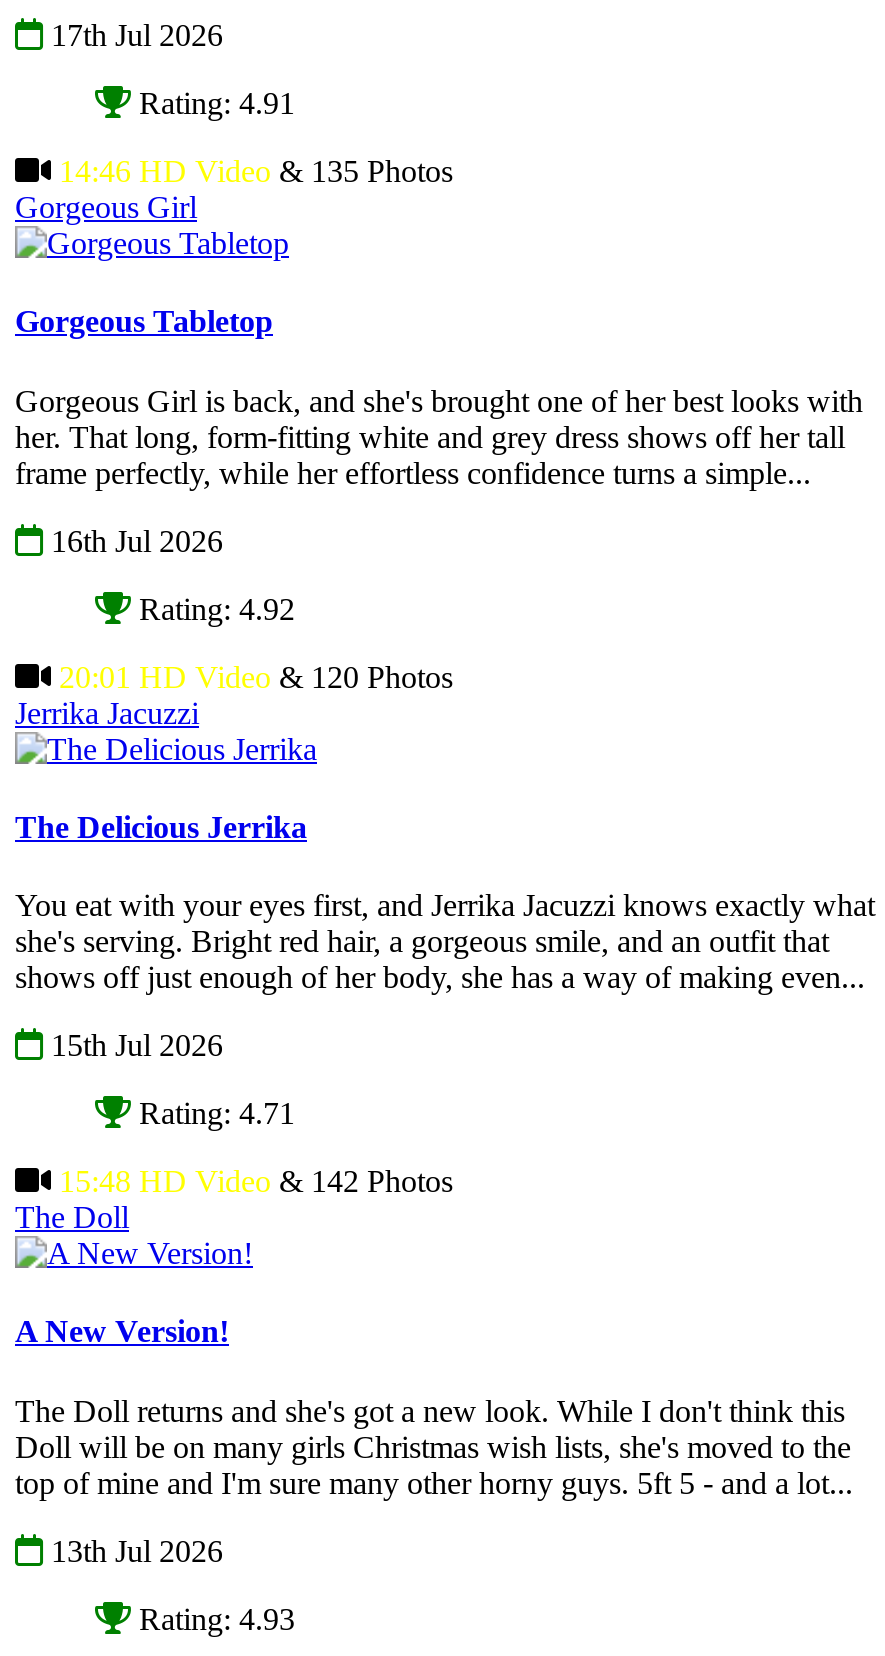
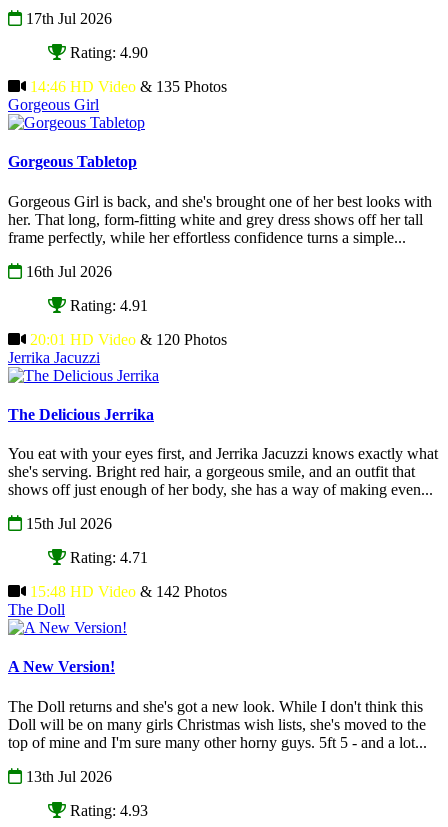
- Rating: 4.91
+ Rating: 4.90

- Rating: 4.92
+ Rating: 4.91
